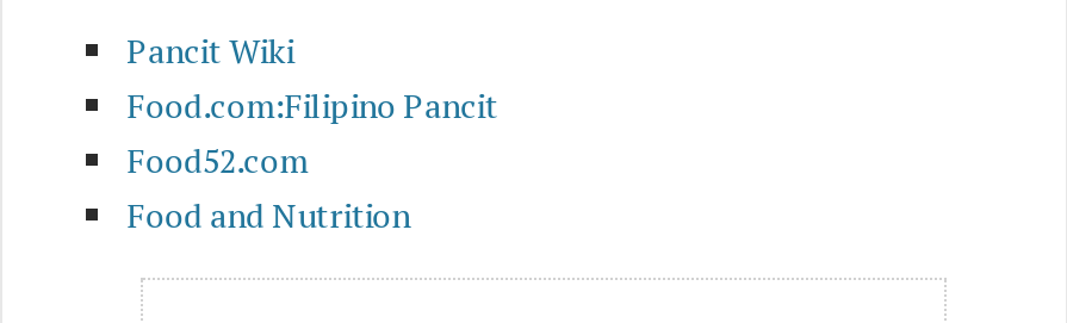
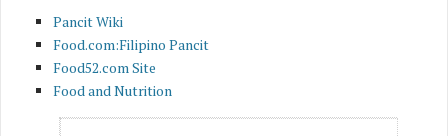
- Food52.com
+ Food52.com Site
